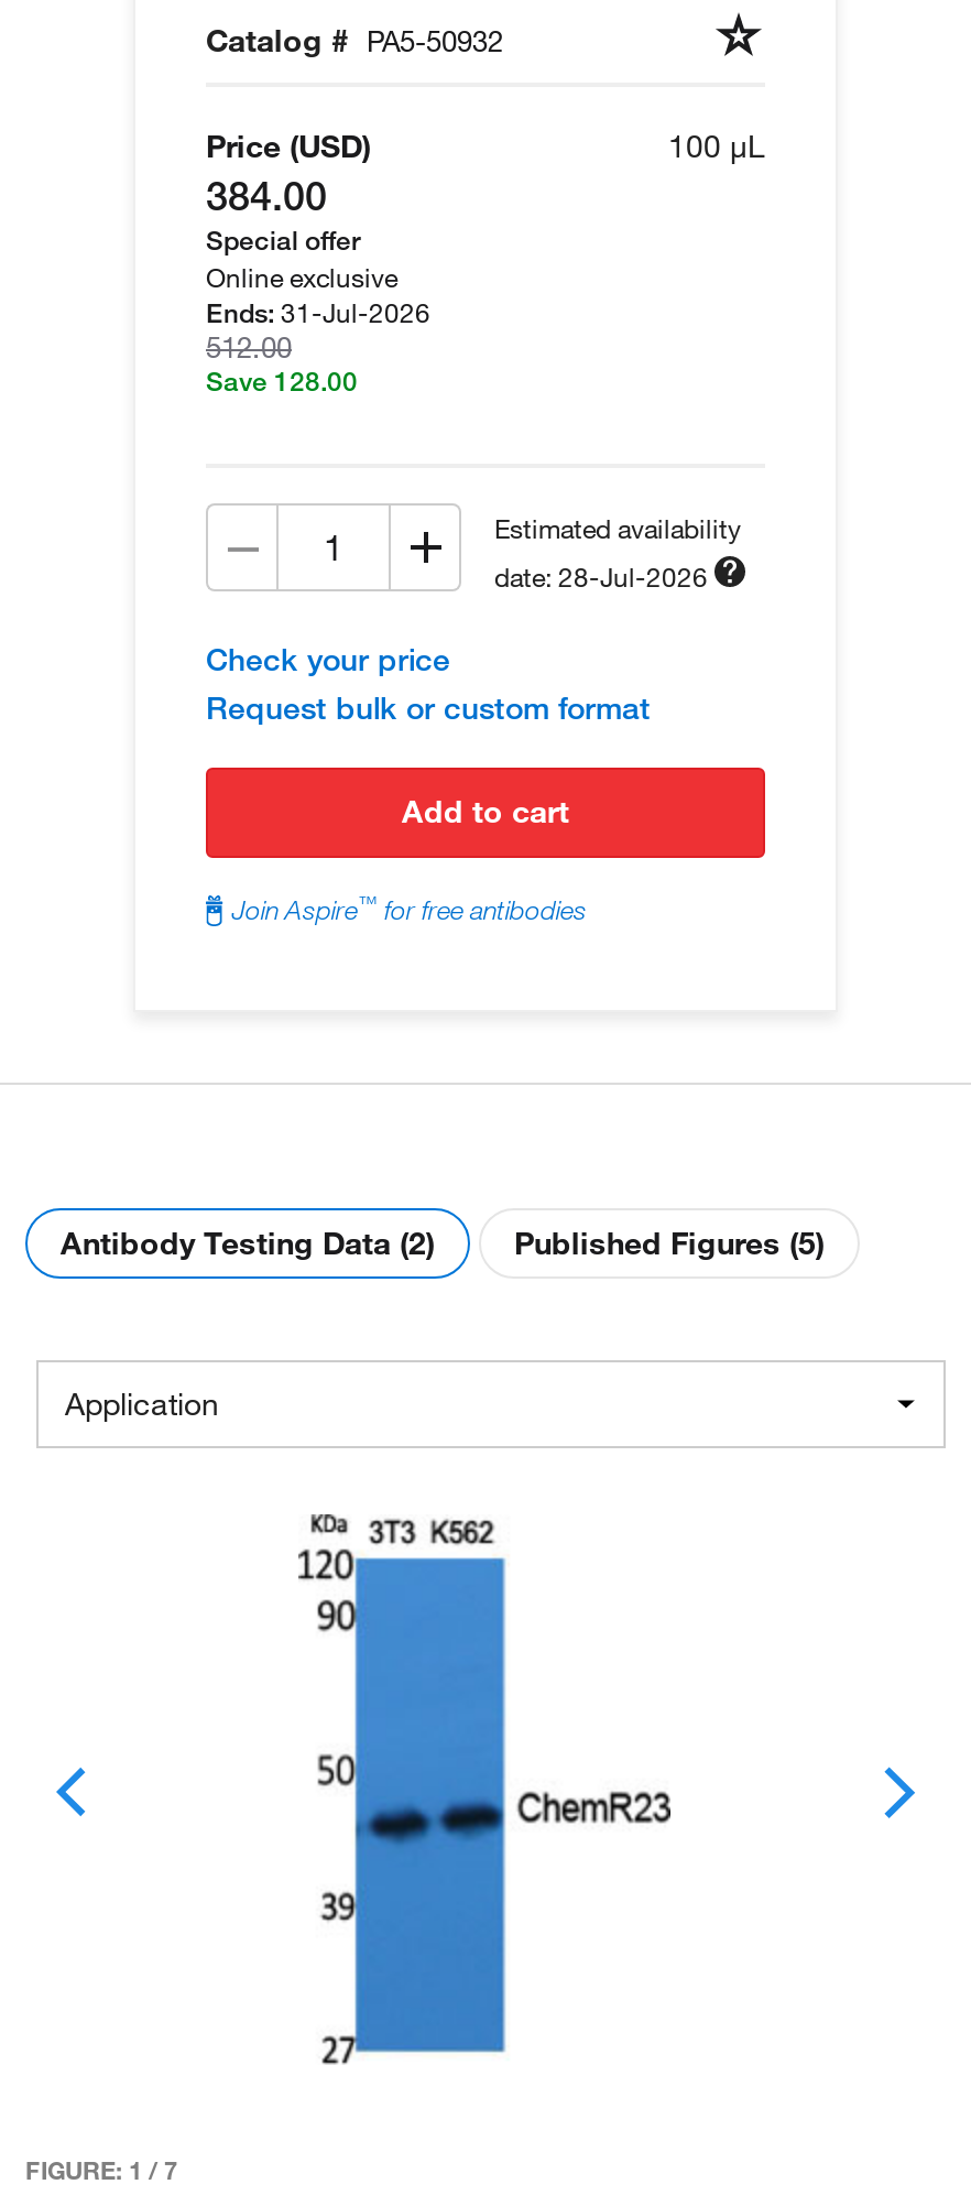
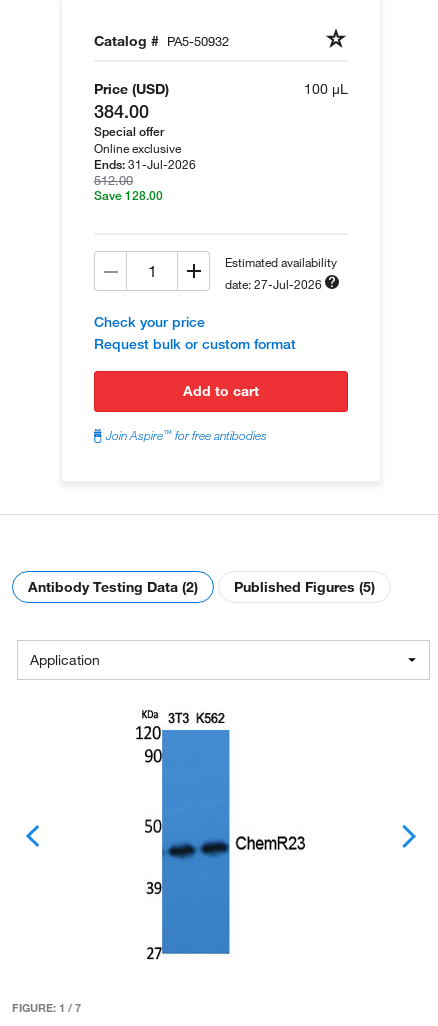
- date: 28-Jul-2026
+ date: 27-Jul-2026
